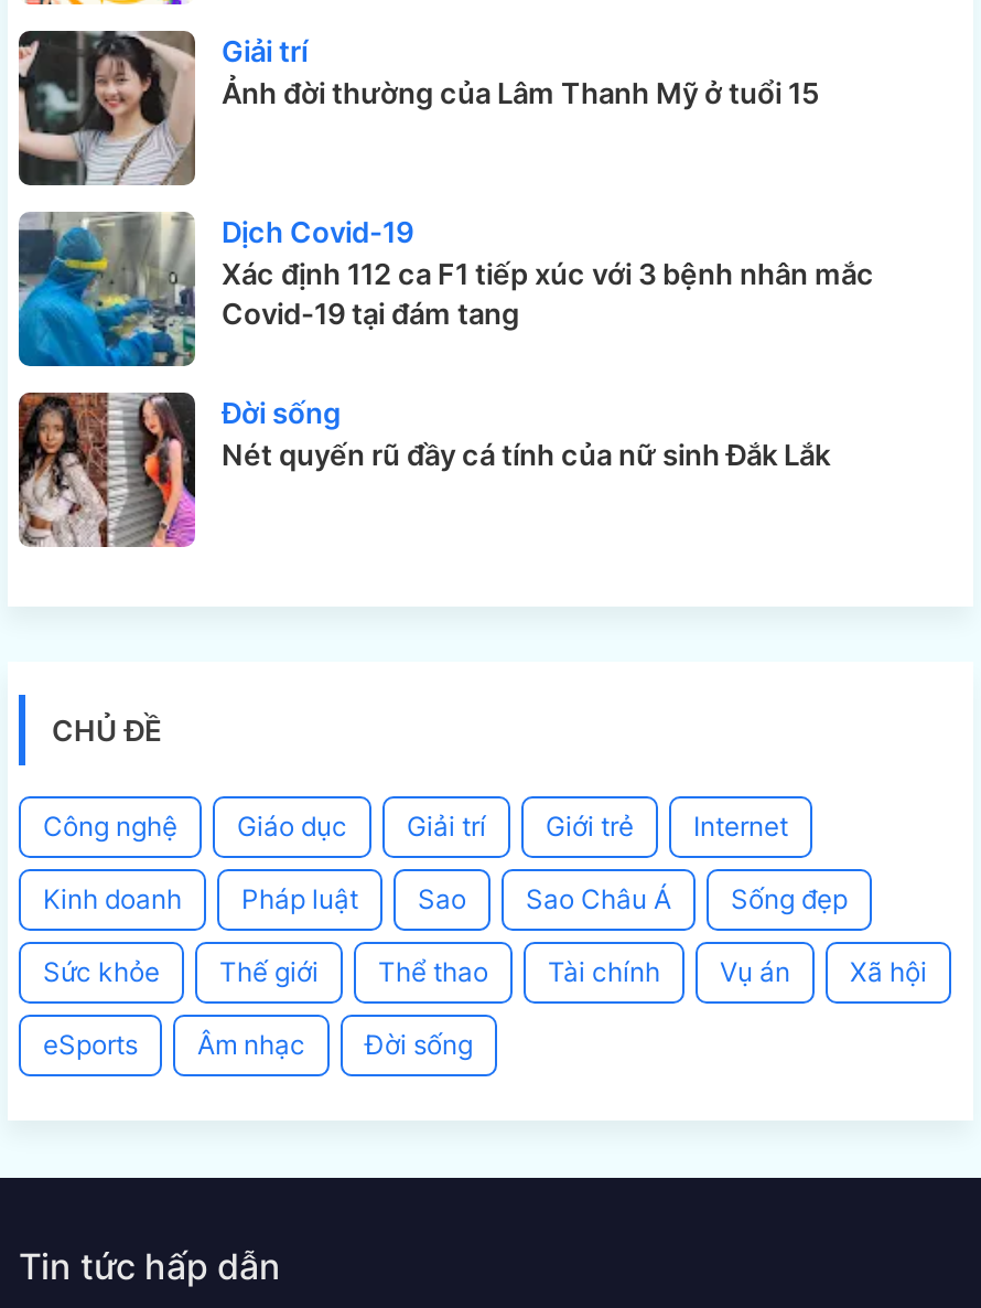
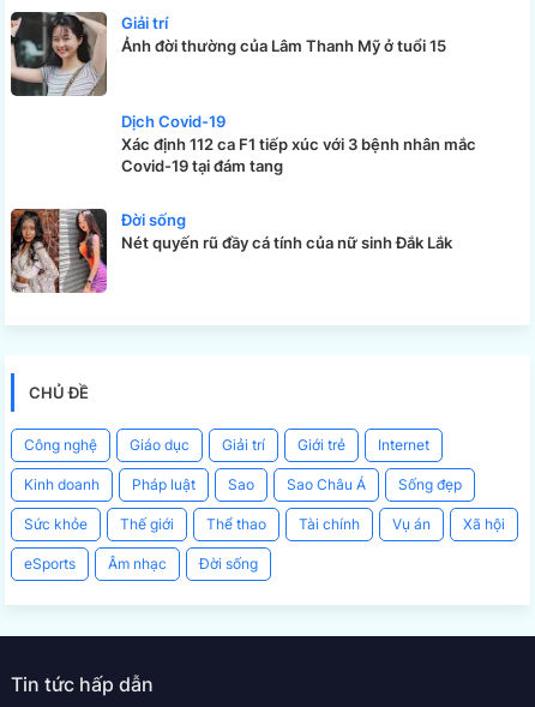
- [image]
